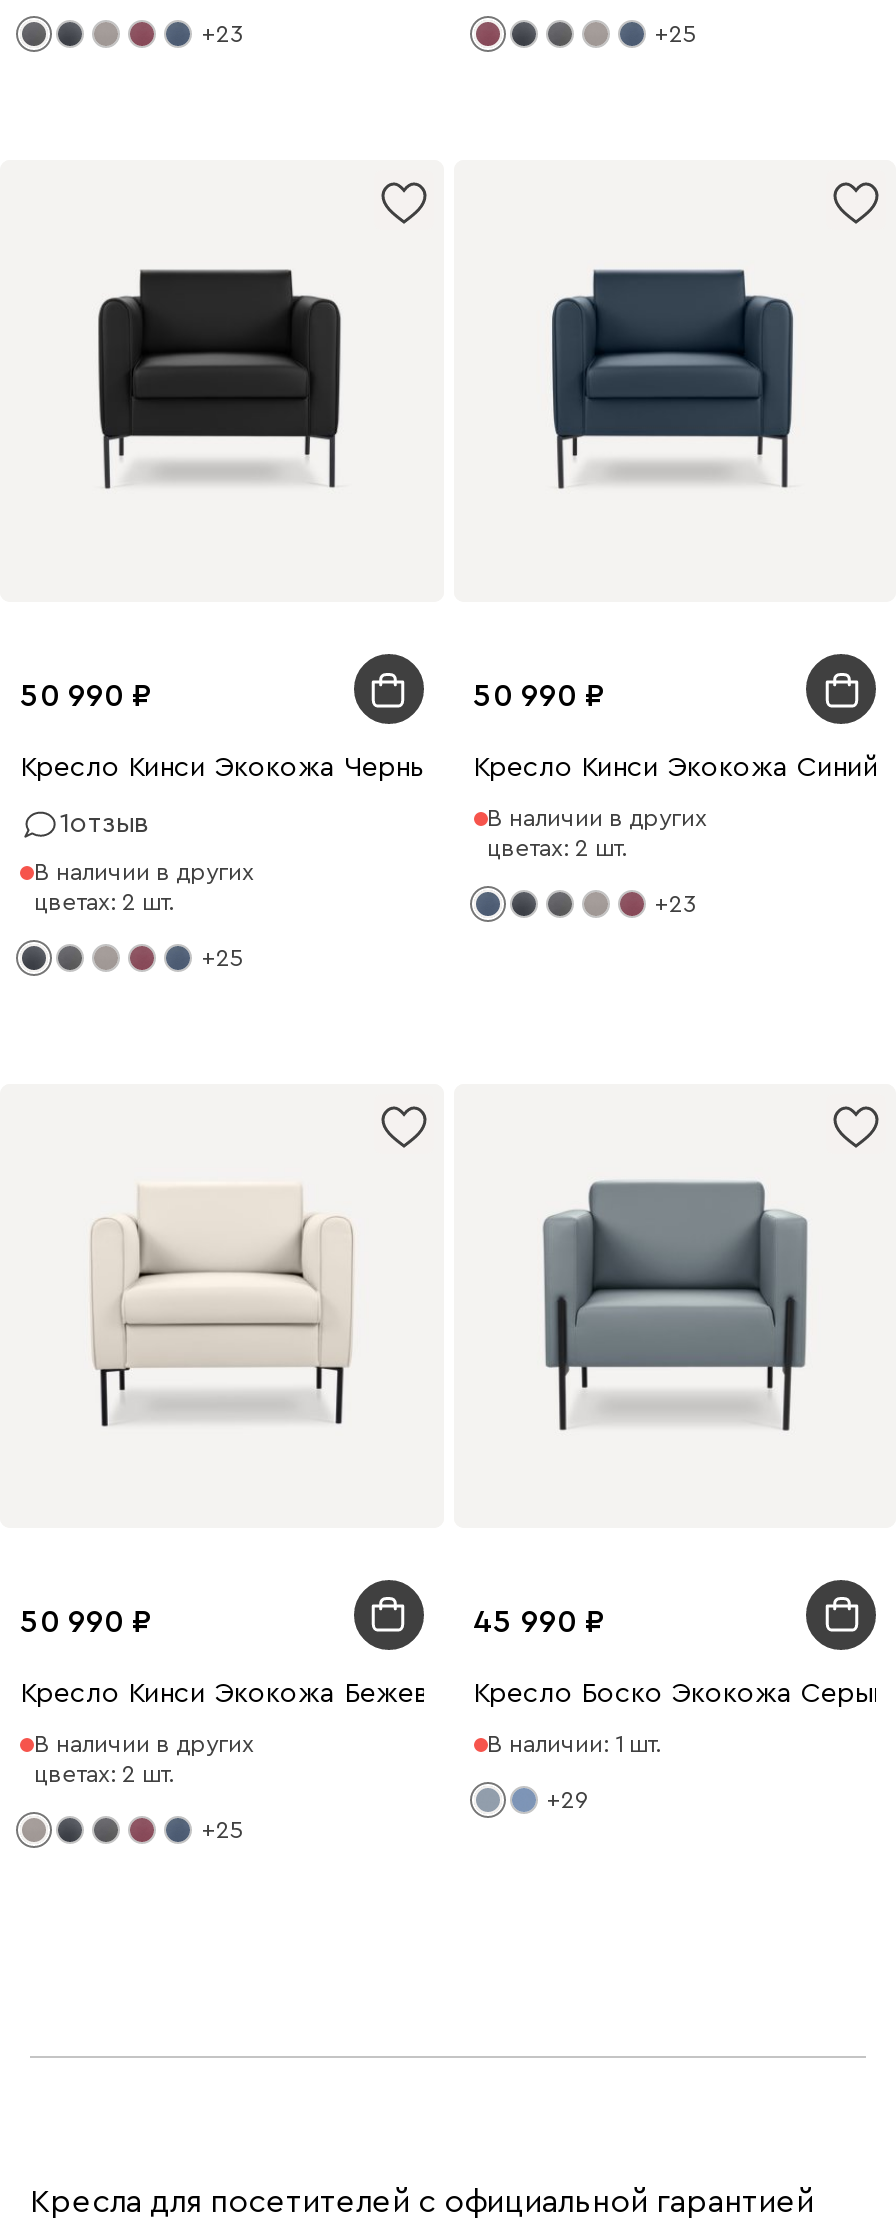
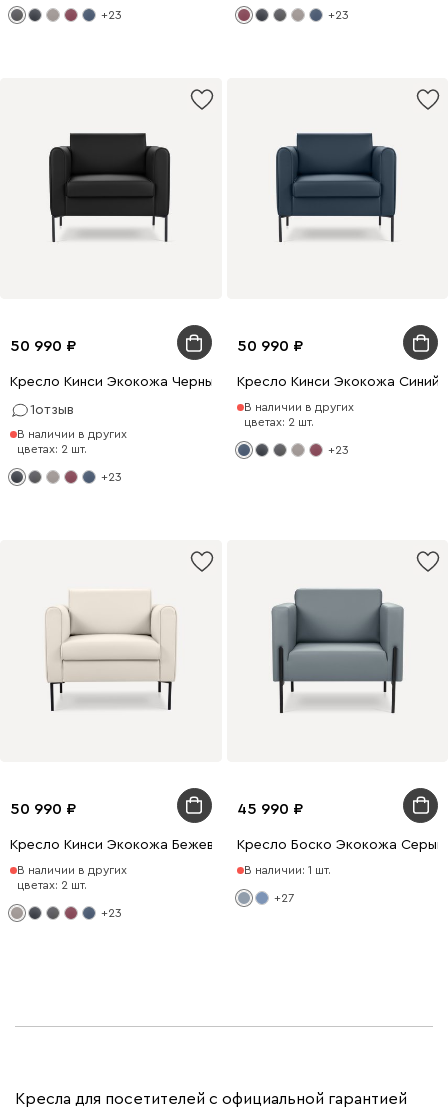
- +25
+ +23

- +25
+ +23

- +29
+ +27

- +25
+ +23
